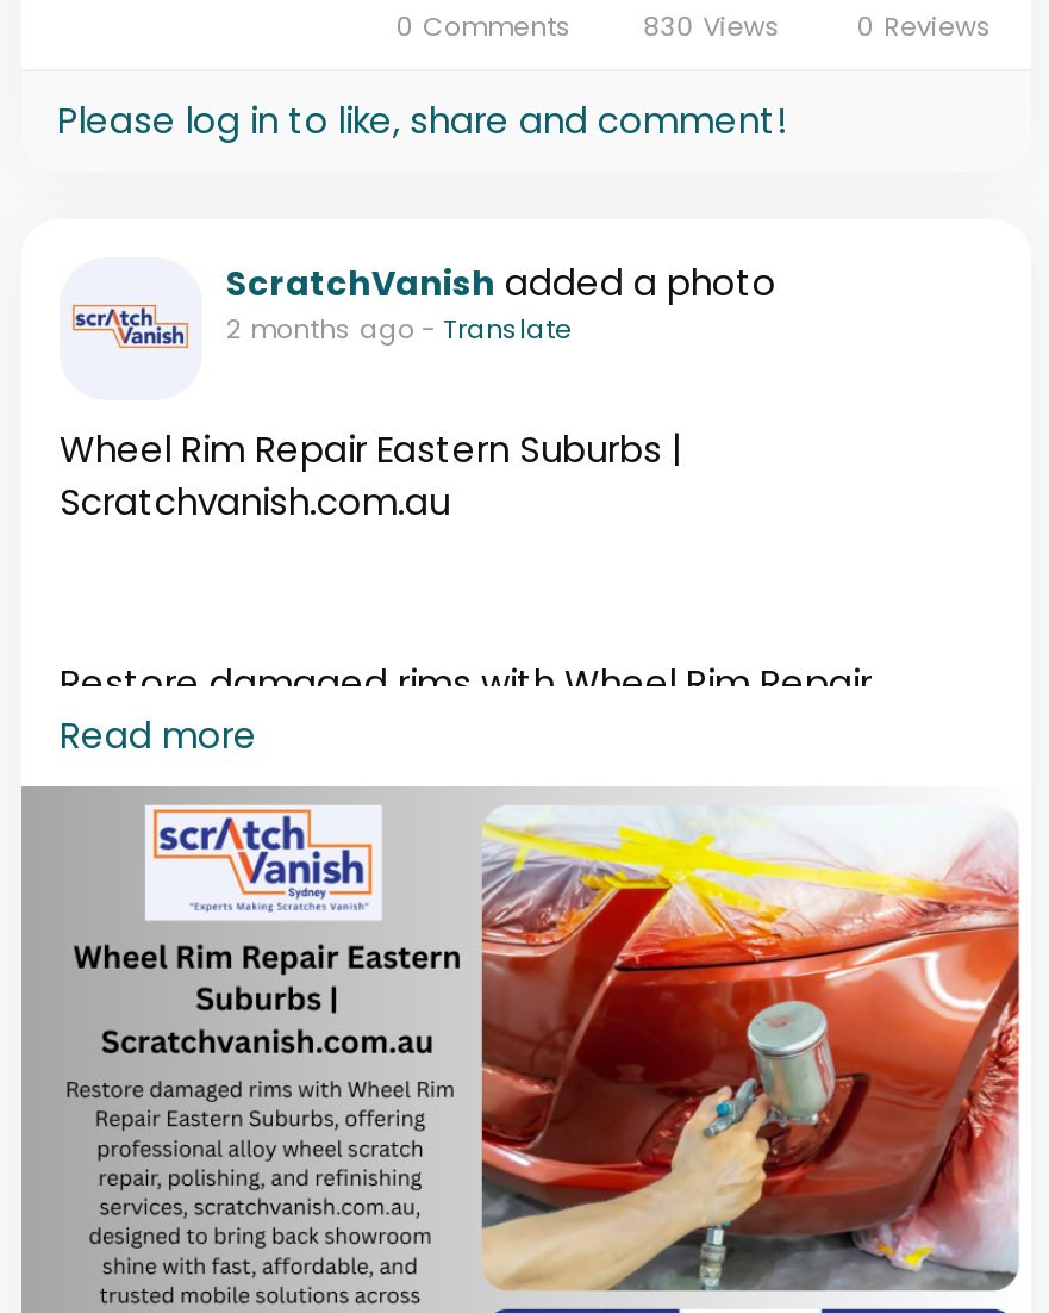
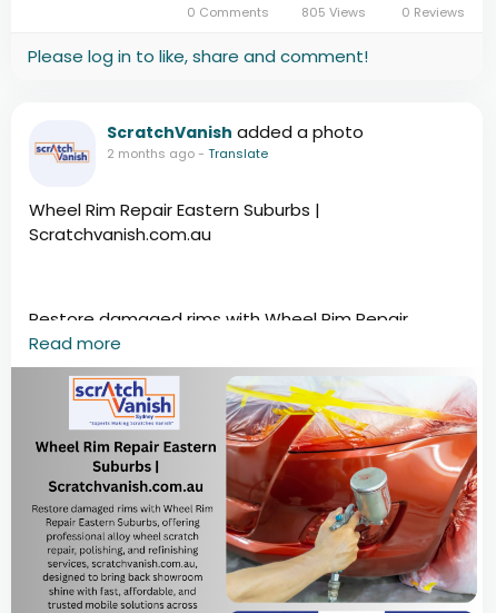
- 0 Comments 830 Views 0 Reviews
+ 0 Comments 805 Views 0 Reviews
